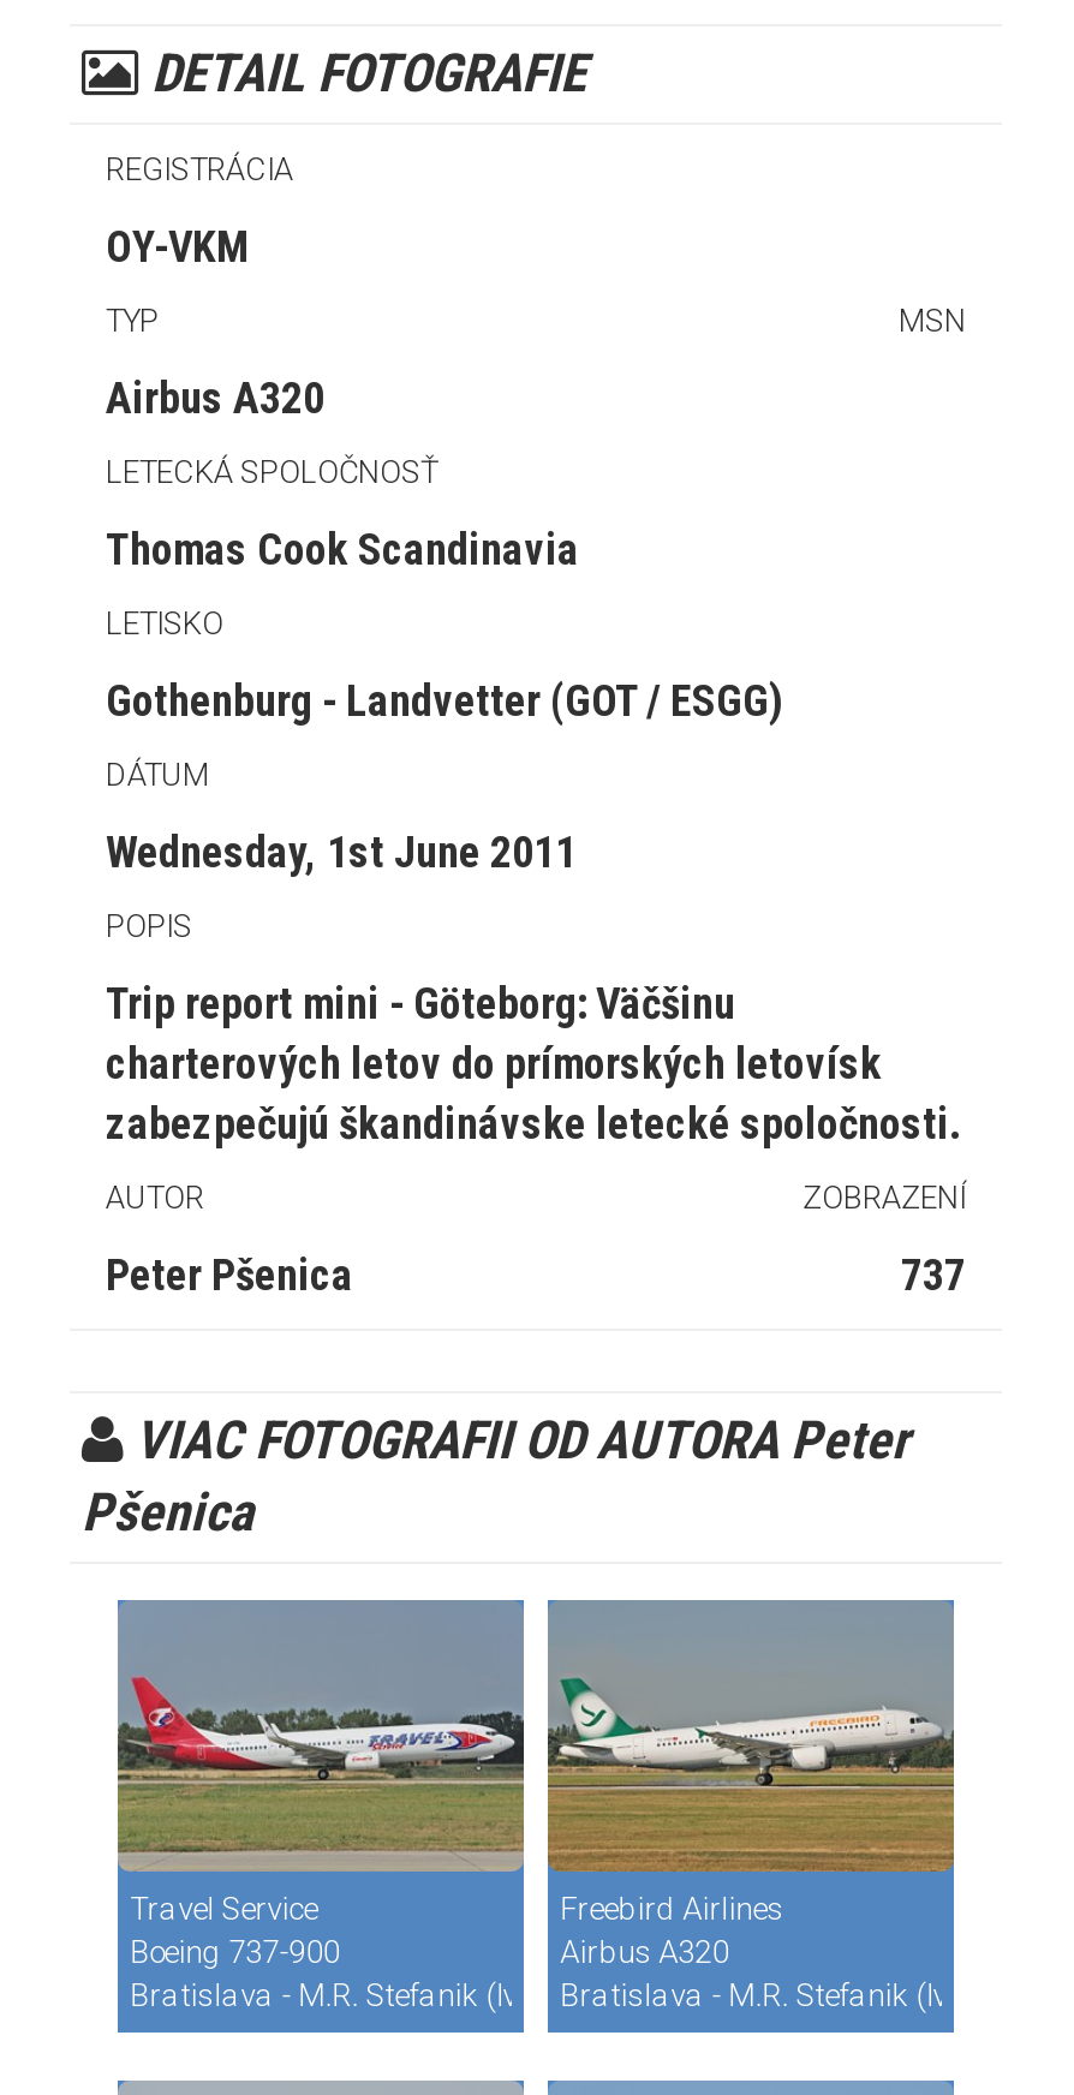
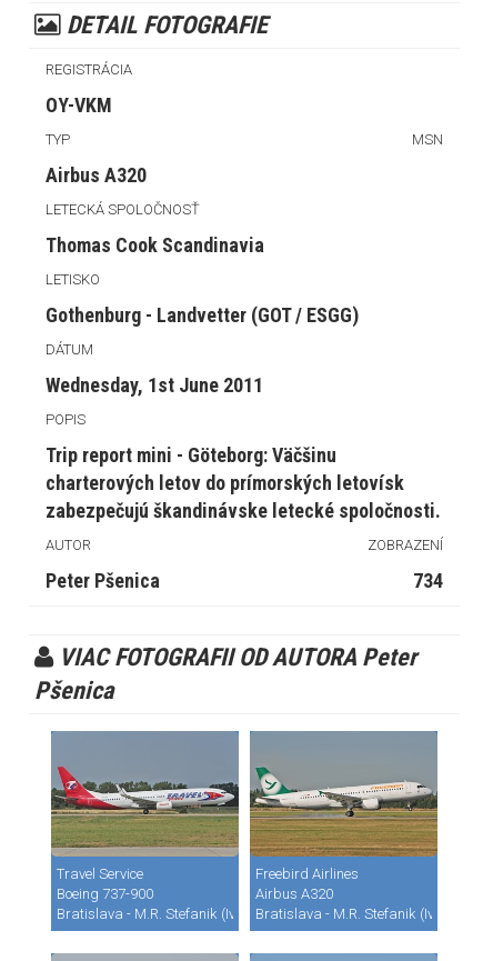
- 737
+ 734
